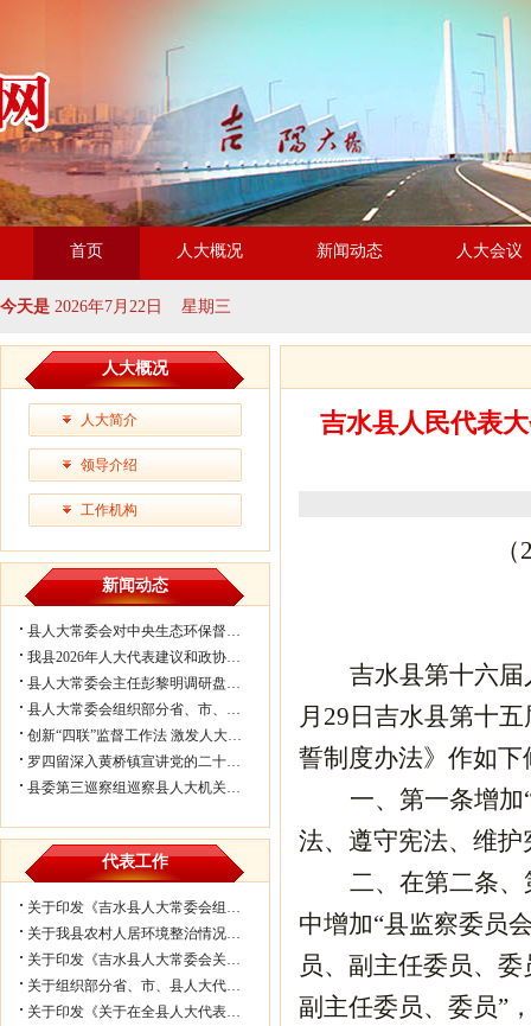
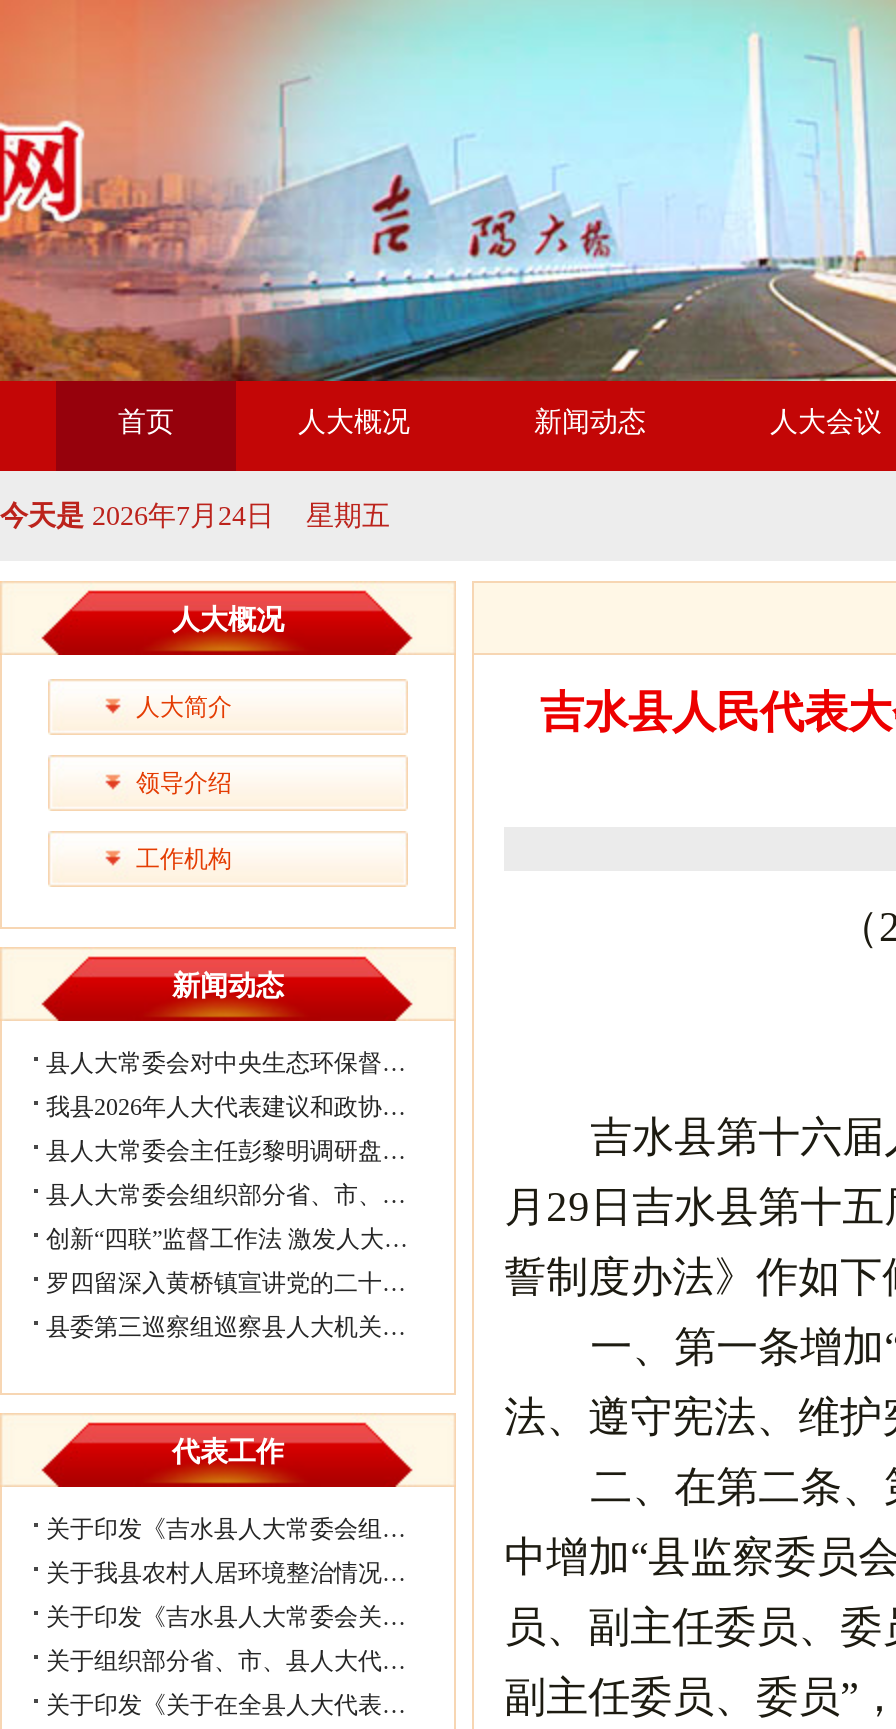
- 今天是 2026年7月22日 星期三
+ 今天是 2026年7月24日 星期五
